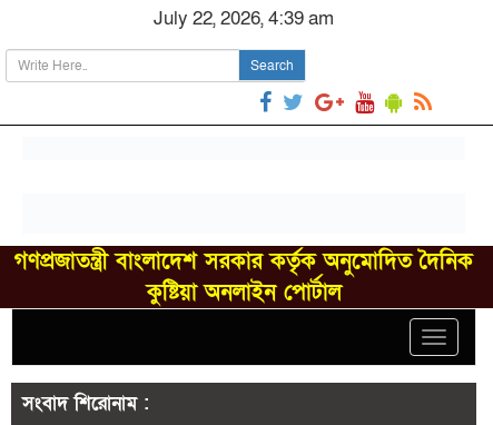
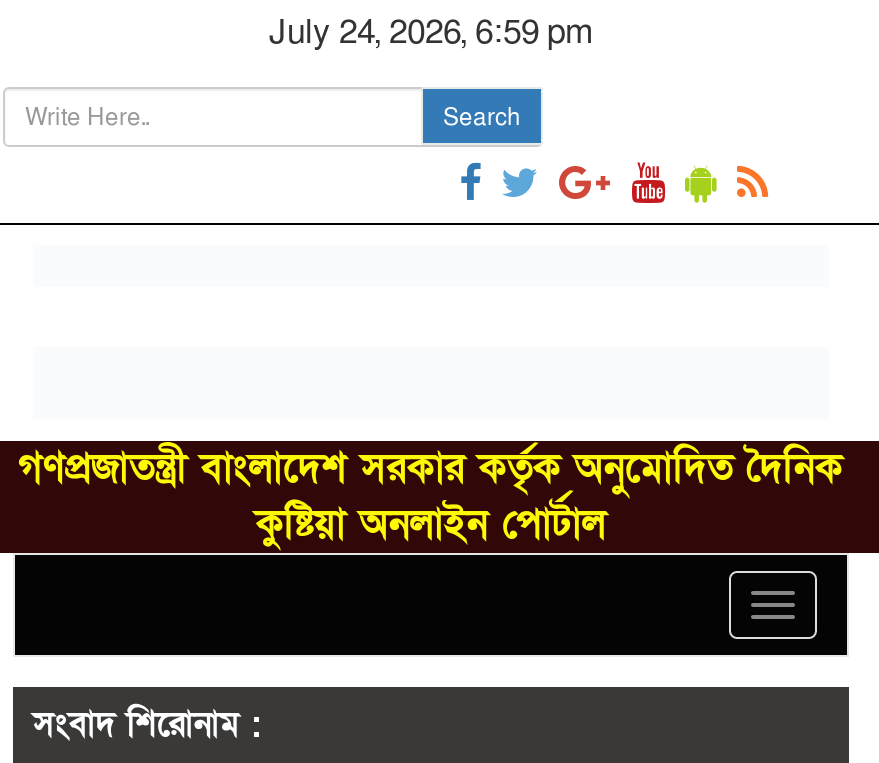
- July 22, 2026, 4:39 am
+ July 24, 2026, 6:59 pm
